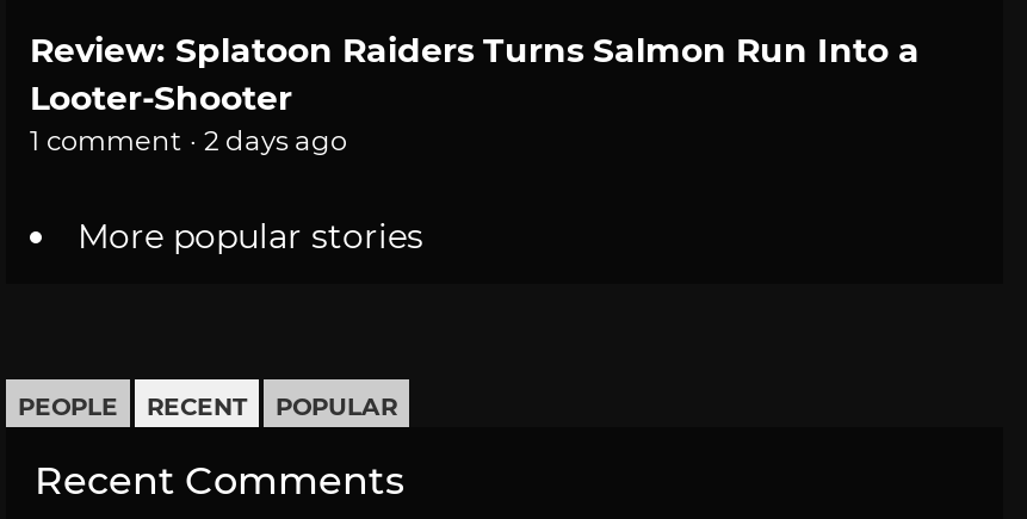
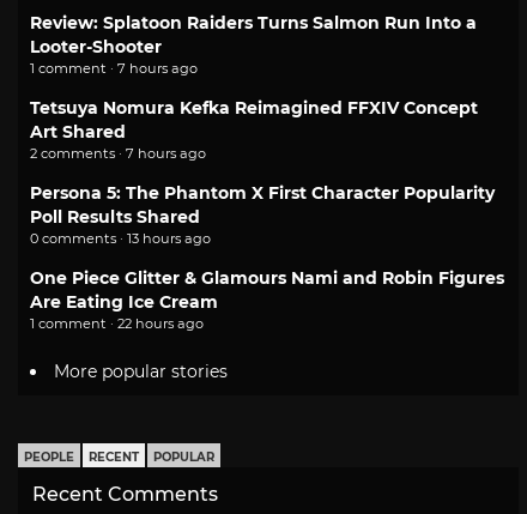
- 1 comment · 2 days ago
+ 1 comment · 7 hours ago
+ Tetsuya Nomura Kefka Reimagined FFXIV Concept
+ Art Shared
+ 2 comments · 7 hours ago
+ Persona 5: The Phantom X First Character Popularity
+ Poll Results Shared
+ 0 comments · 13 hours ago
+ One Piece Glitter & Glamours Nami and Robin Figures
+ Are Eating Ice Cream
+ 1 comment · 22 hours ago
